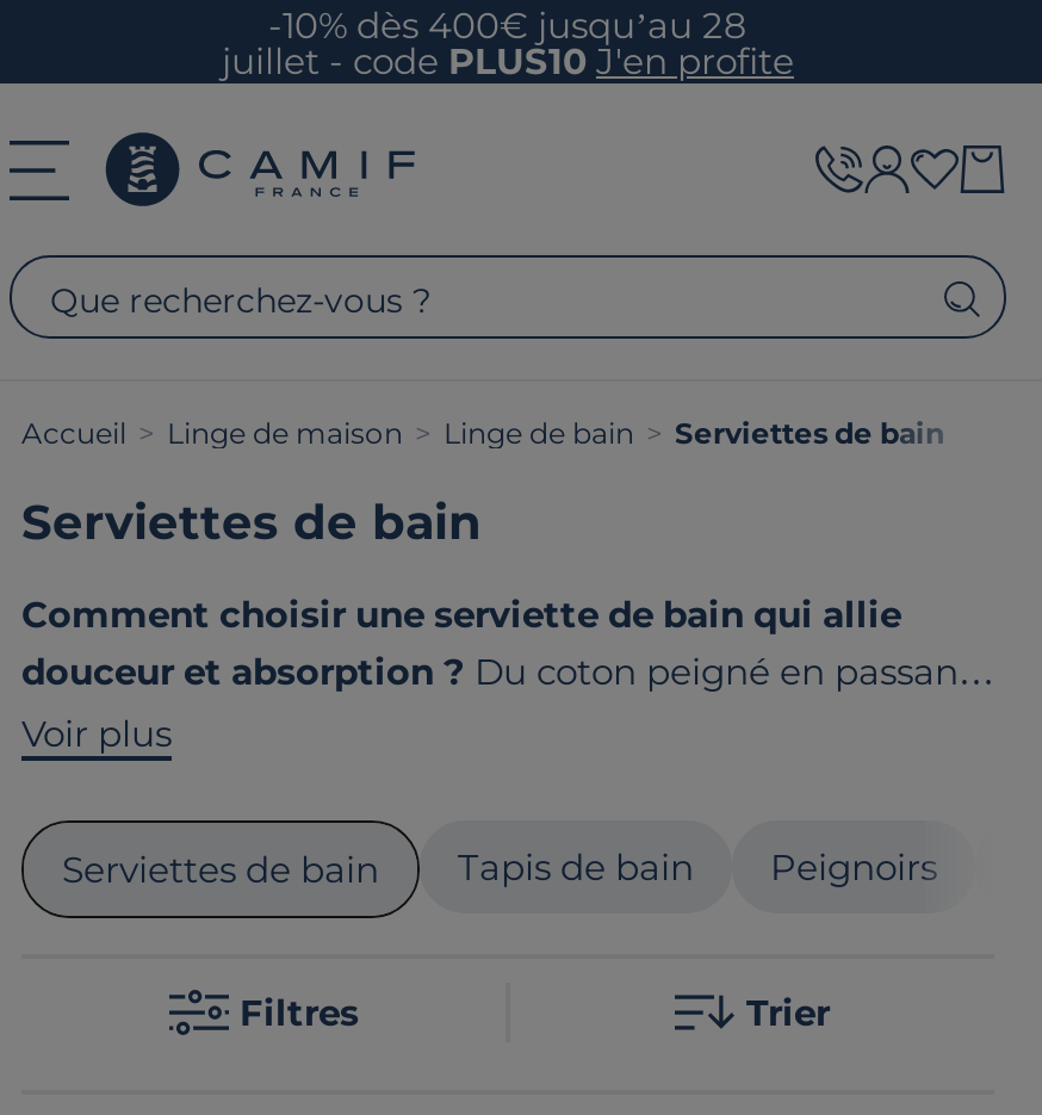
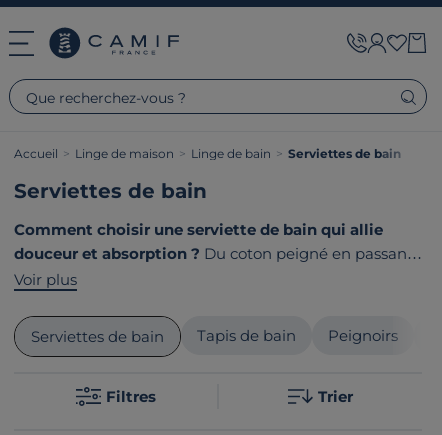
- -10% dès 400€ jusqu’au 28
- juillet - codePLUS10 J'en profite
